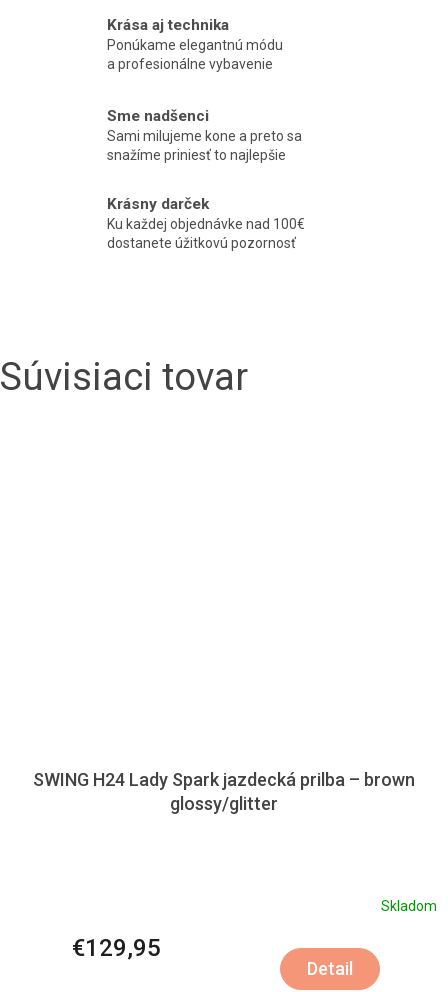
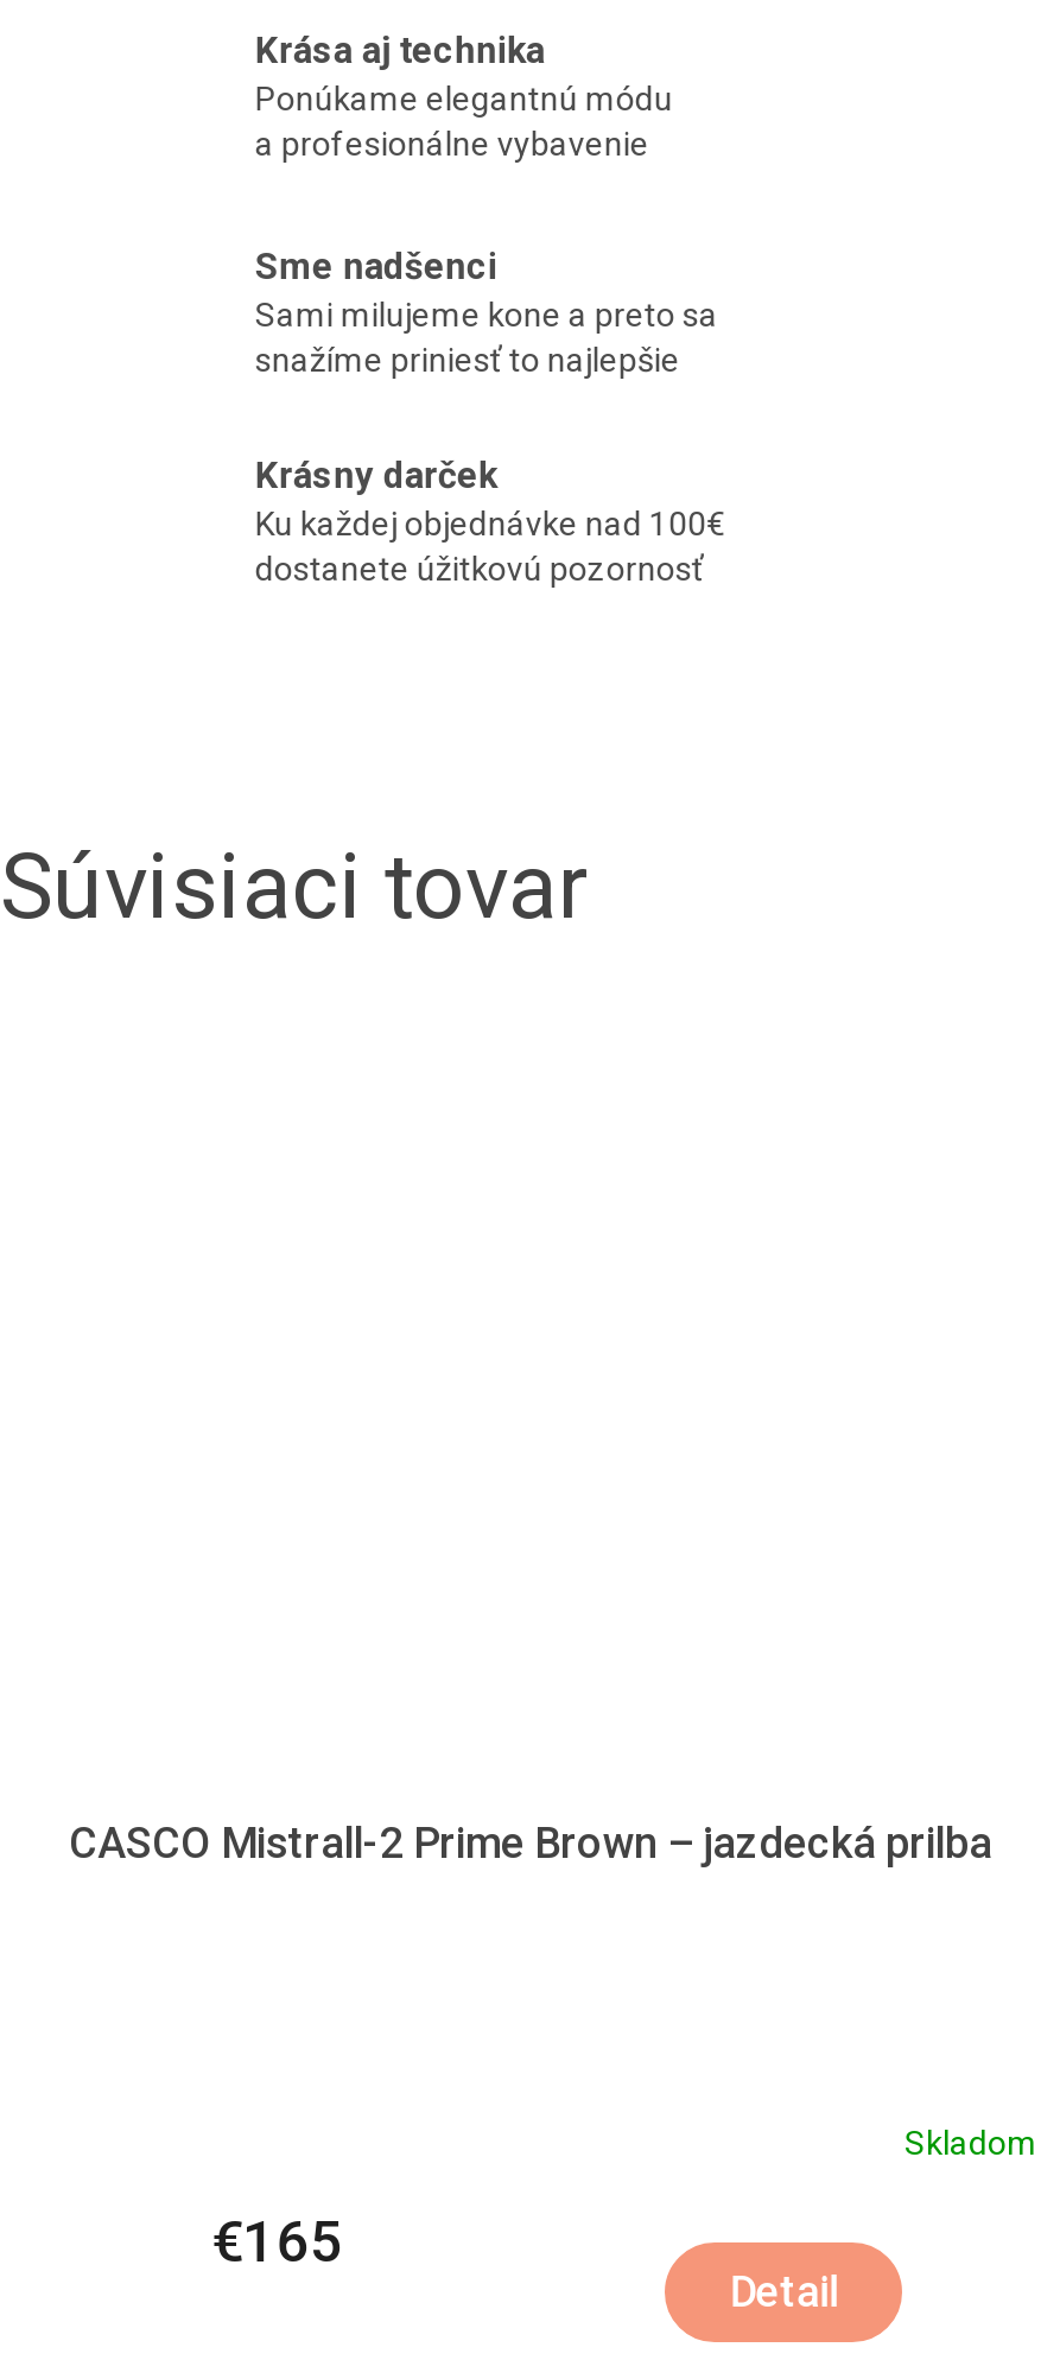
- SWING H24 Lady Spark jazdecká prilba – brown
- glossy/glitter
+ CASCO Mistrall-2 Prime Brown – jazdecká prilba

- €129,95
+ €165
